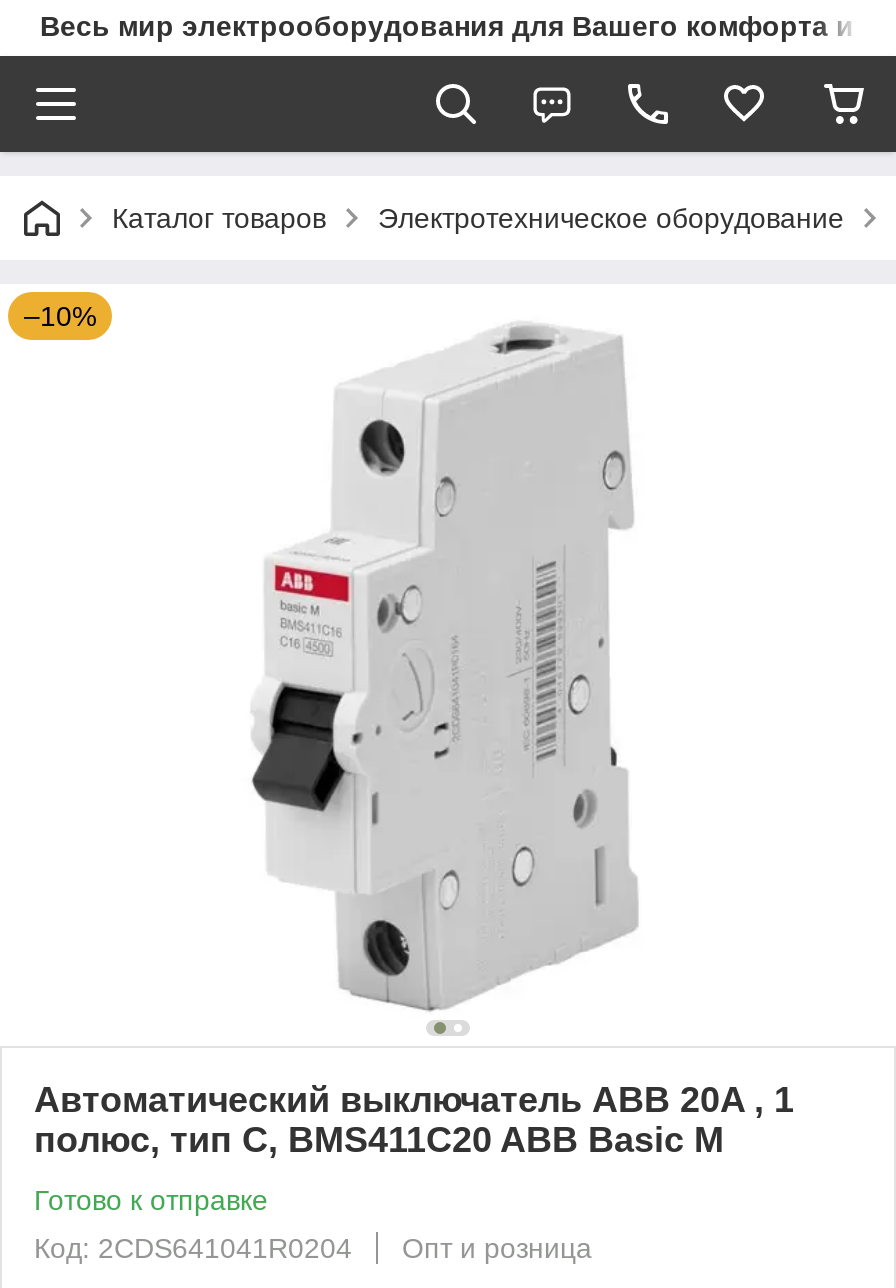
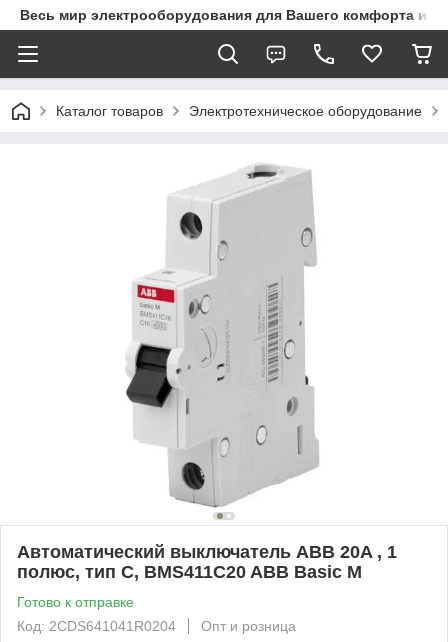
- –10%
